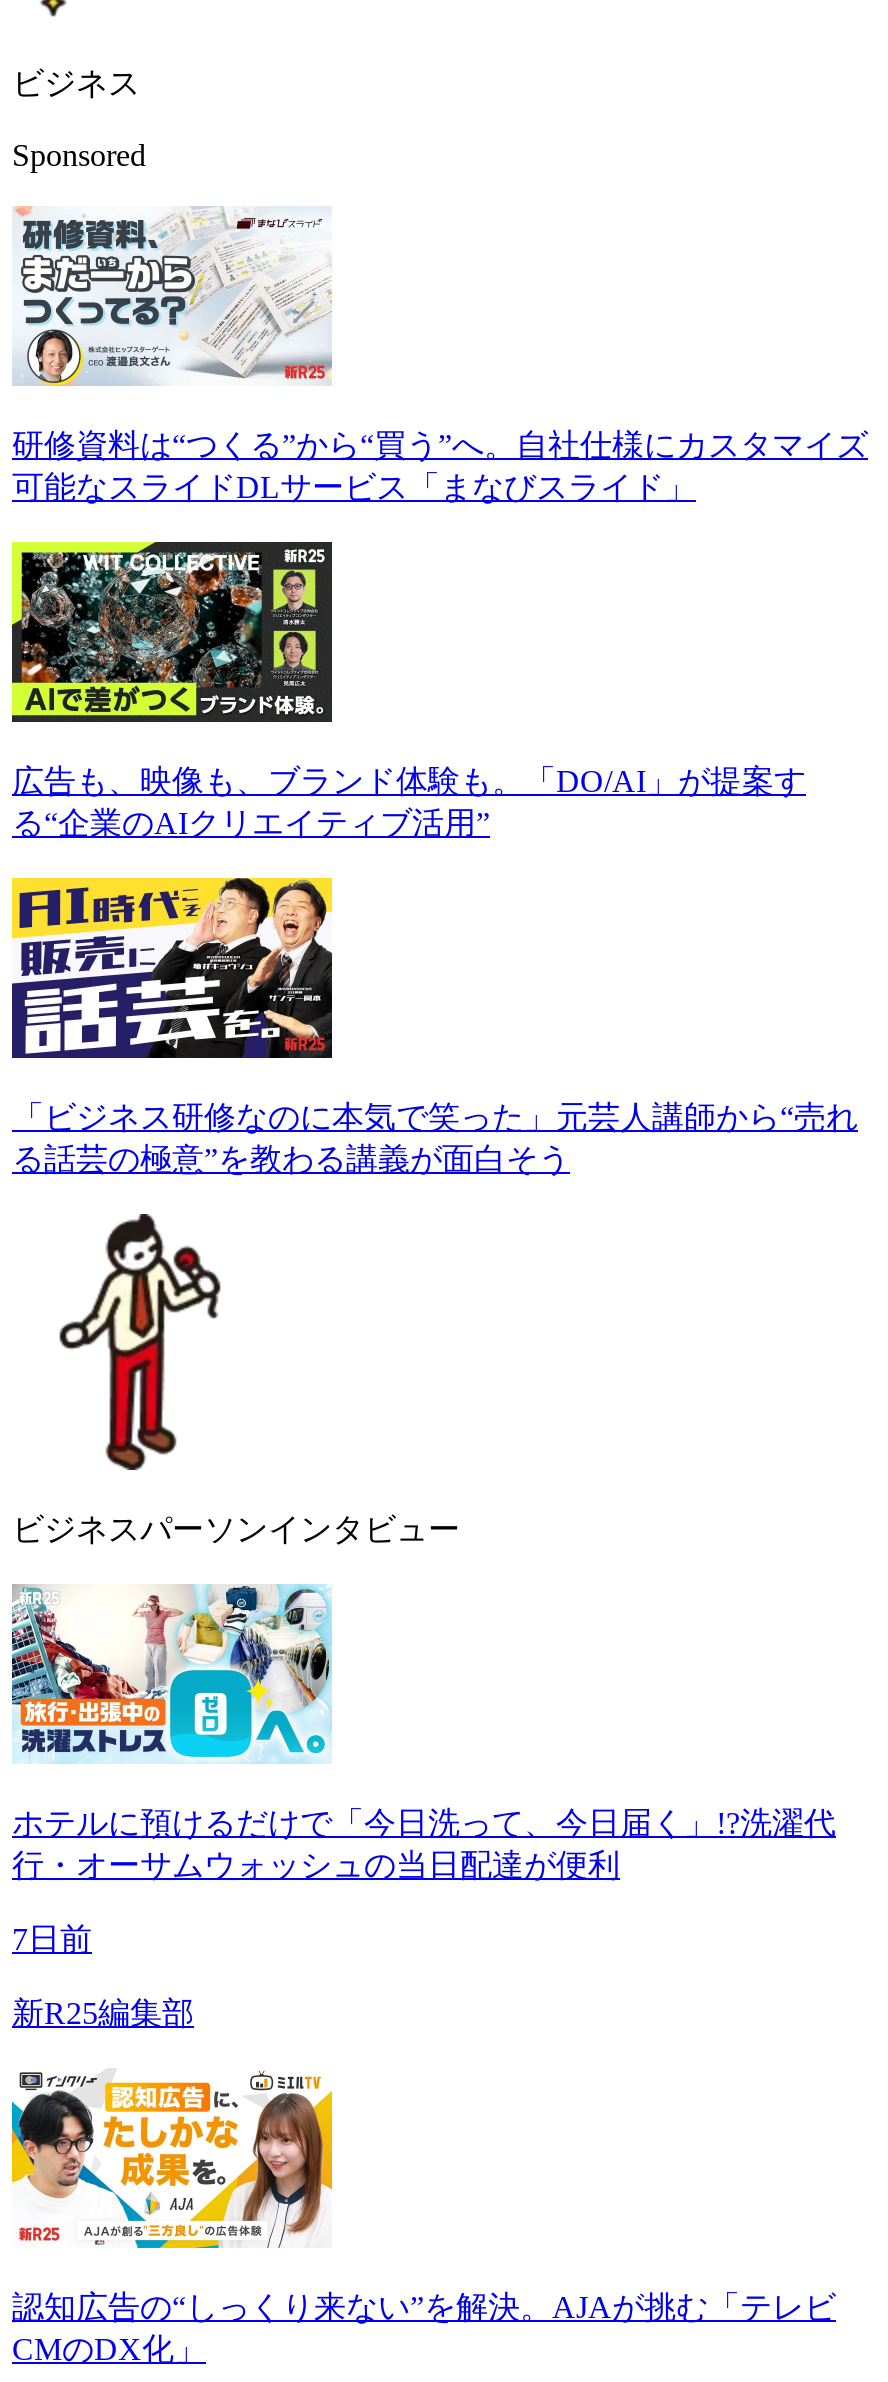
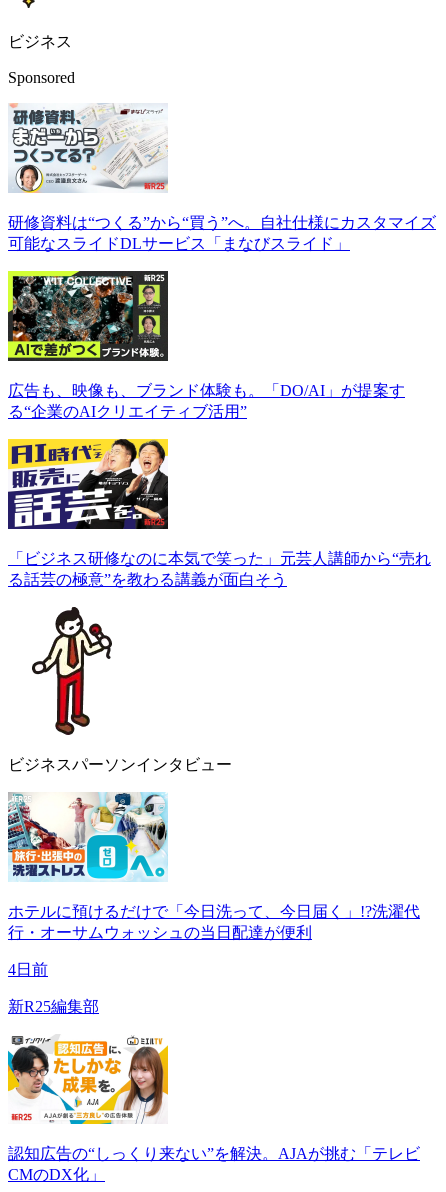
- 7日前
+ 4日前
